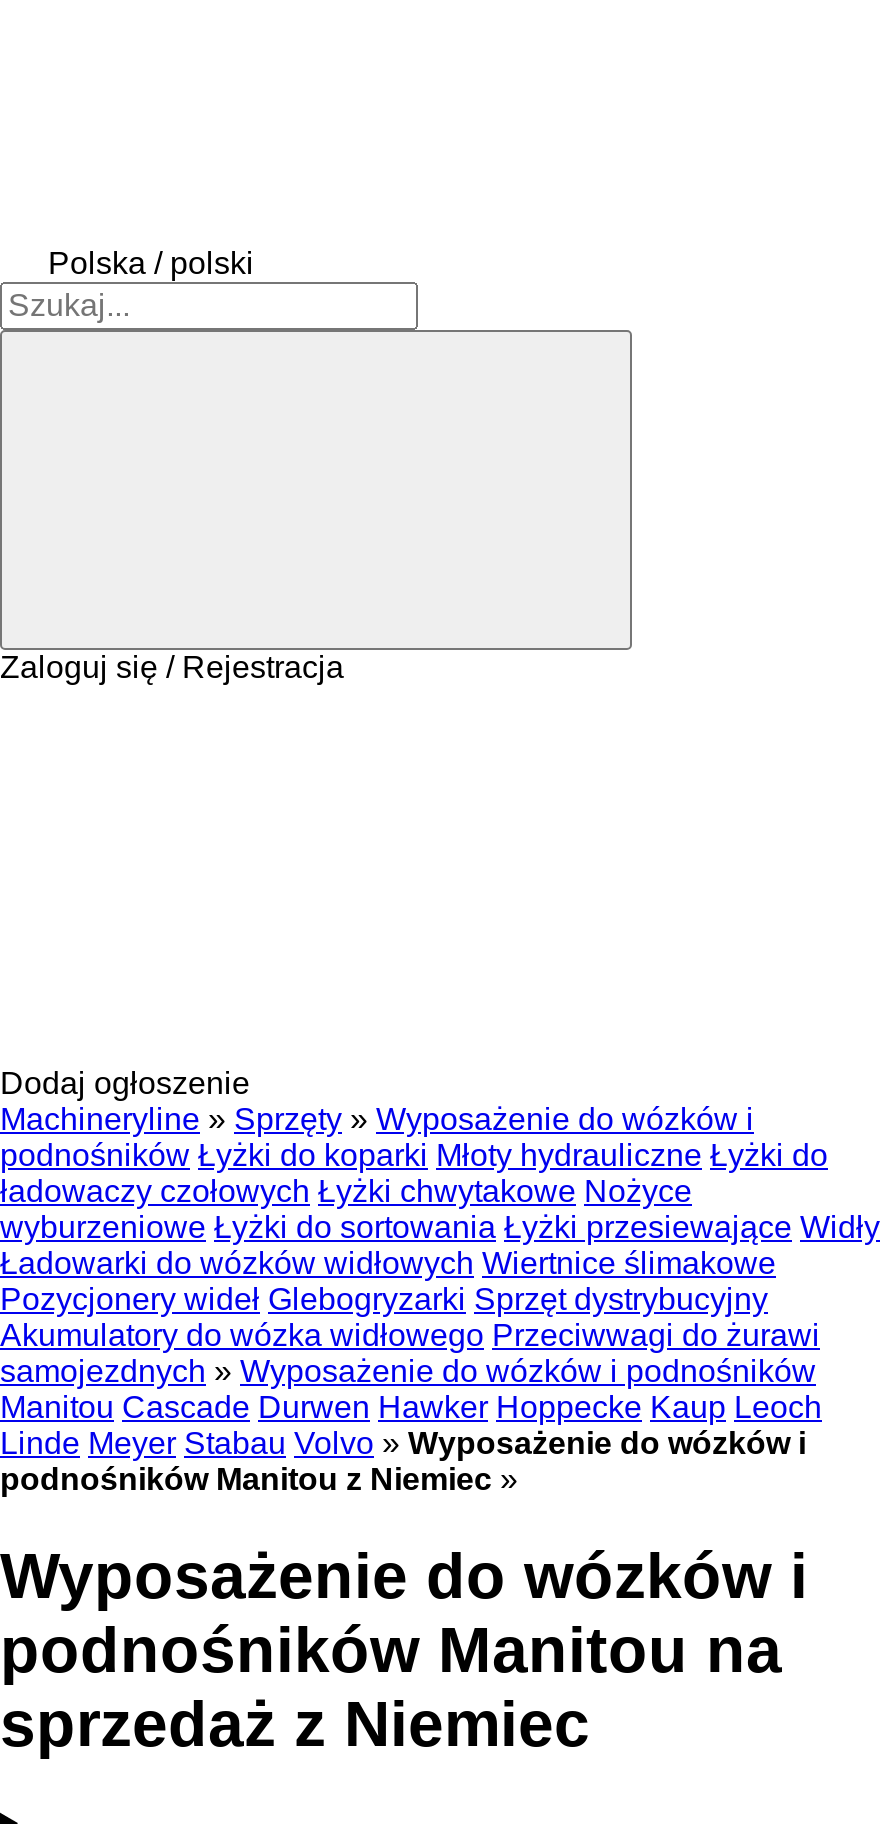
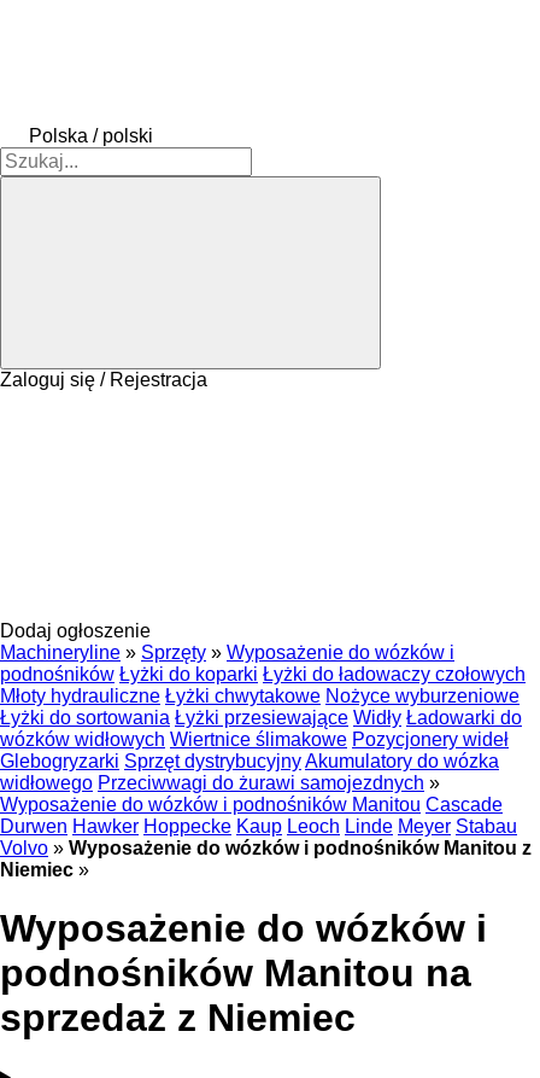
- podnośników Łyżki do koparki Młoty hydrauliczne Łyżki do
- ładowaczy czołowych Łyżki chwytakowe Nożyce
- wyburzeniowe Łyżki do sortowania Łyżki przesiewające Widły
- Ładowarki do wózków widłowych Wiertnice ślimakowe
- Pozycjonery wideł Glebogryzarki Sprzęt dystrybucyjny
- Akumulatory do wózka widłowego Przeciwwagi do żurawi
- samojezdnych » Wyposażenie do wózków i podnośników
- Manitou Cascade Durwen Hawker Hoppecke Kaup Leoch
- Linde Meyer Stabau Volvo » Wyposażenie do wózków i
- podnośników Manitou z Niemiec »
+ podnośników Łyżki do koparki Łyżki do ładowaczy czołowych
+ Młoty hydrauliczne Łyżki chwytakowe Nożyce wyburzeniowe
+ Łyżki do sortowania Łyżki przesiewające Widły Ładowarki do
+ wózków widłowych Wiertnice ślimakowe Pozycjonery wideł
+ Glebogryzarki Sprzęt dystrybucyjny Akumulatory do wózka
+ widłowego Przeciwwagi do żurawi samojezdnych »
+ Wyposażenie do wózków i podnośników Manitou Cascade
+ Durwen Hawker Hoppecke Kaup Leoch Linde Meyer Stabau
+ Volvo » Wyposażenie do wózków i podnośników Manitou z
+ Niemiec »
